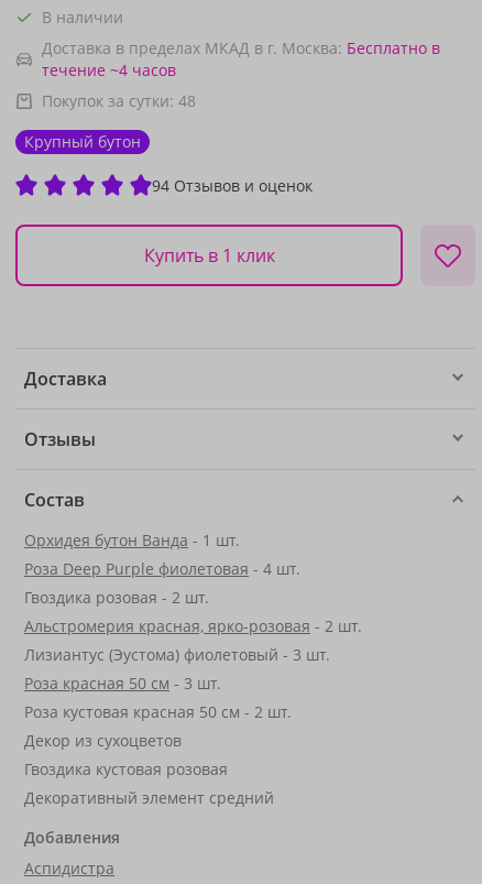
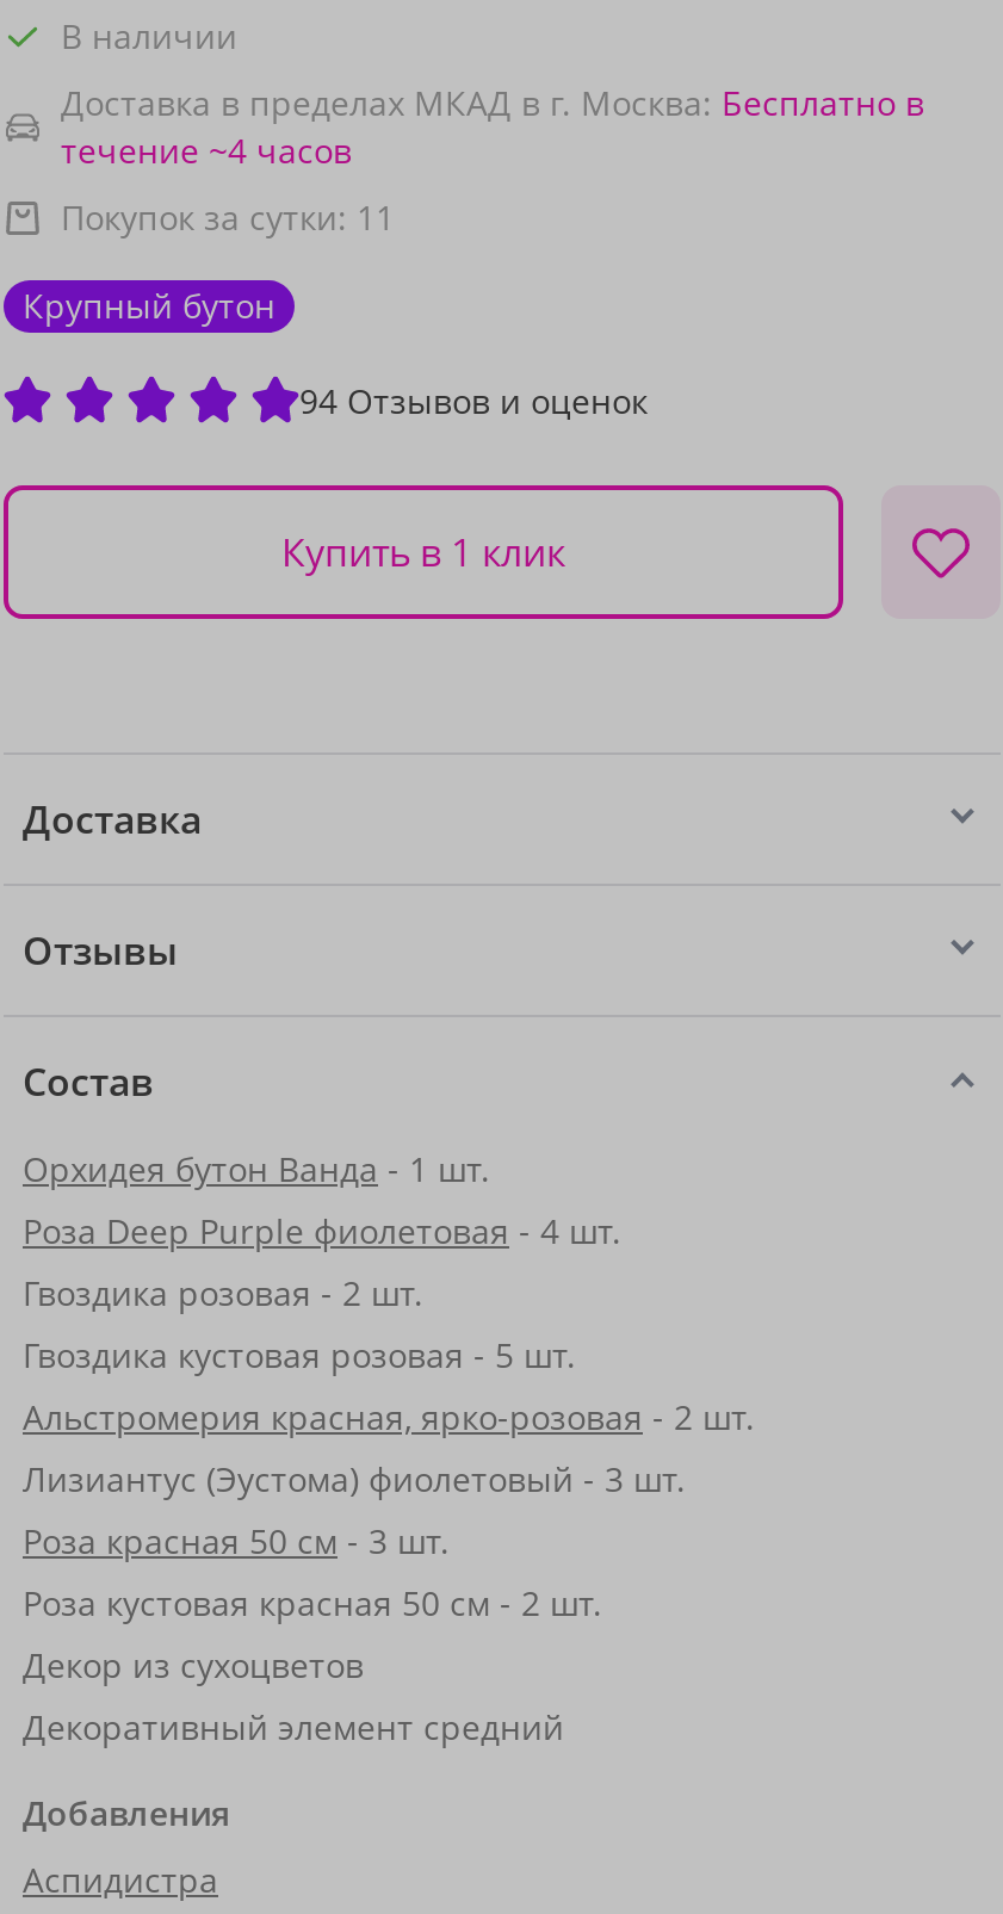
- Покупок за сутки: 48
+ Покупок за сутки: 11

+ Гвоздика кустовая розовая - 5 шт.

moved down: Альстромерия красная, ярко-розовая - 2 шт. | Лизиантус (Эустома) фиолетовый - 3 шт. | Роза кустовая красная 50 см - 2 шт. | Декор из сухоцветов

- Гвоздика кустовая розовая
